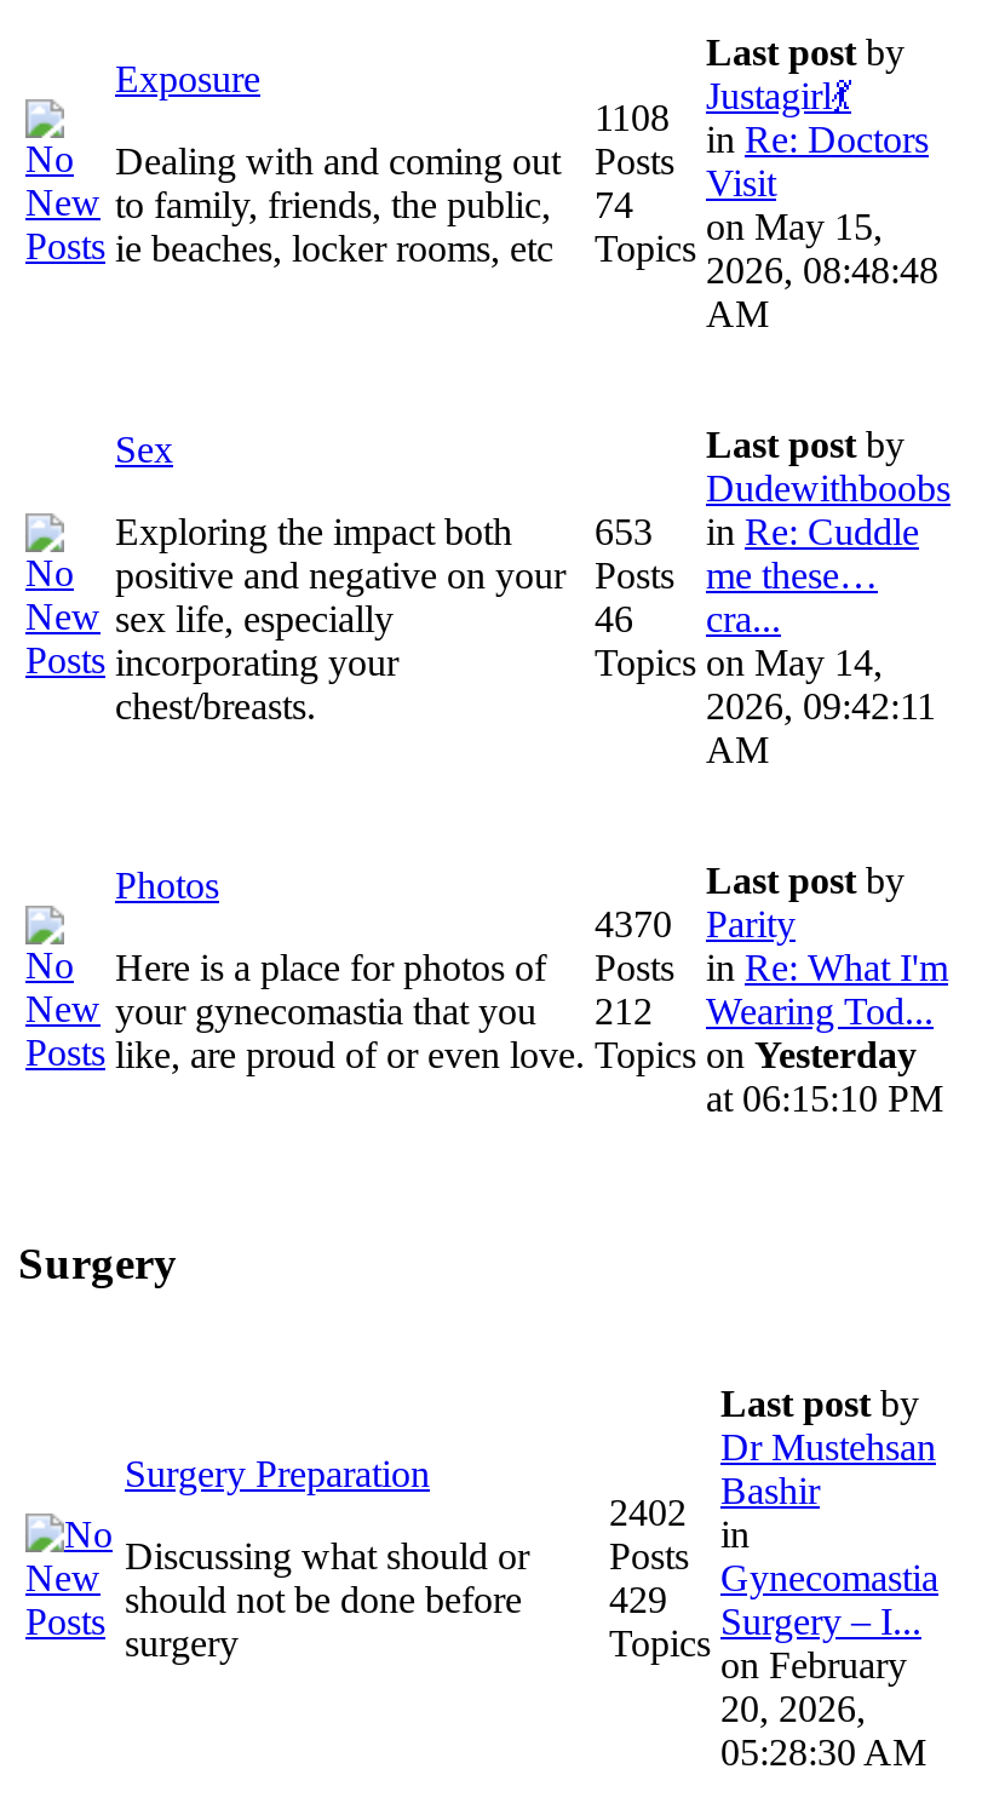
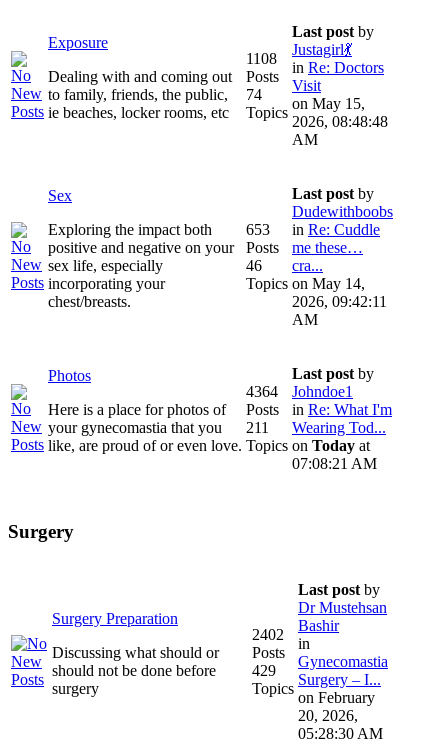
- 4370
+ 4364

- Parity
+ Johndoe1

- your gynecomastia that you 212 Wearing Tod...
+ your gynecomastia that you 211 Wearing Tod...

- on Yesterday
- at 06:15:10 PM
+ on Today at
+ 07:08:21 AM
